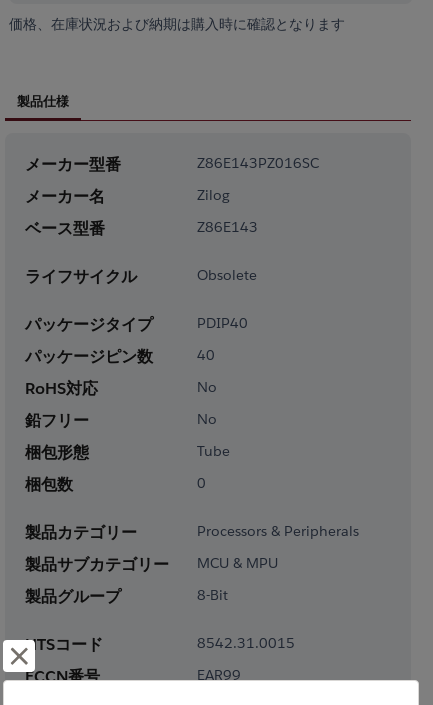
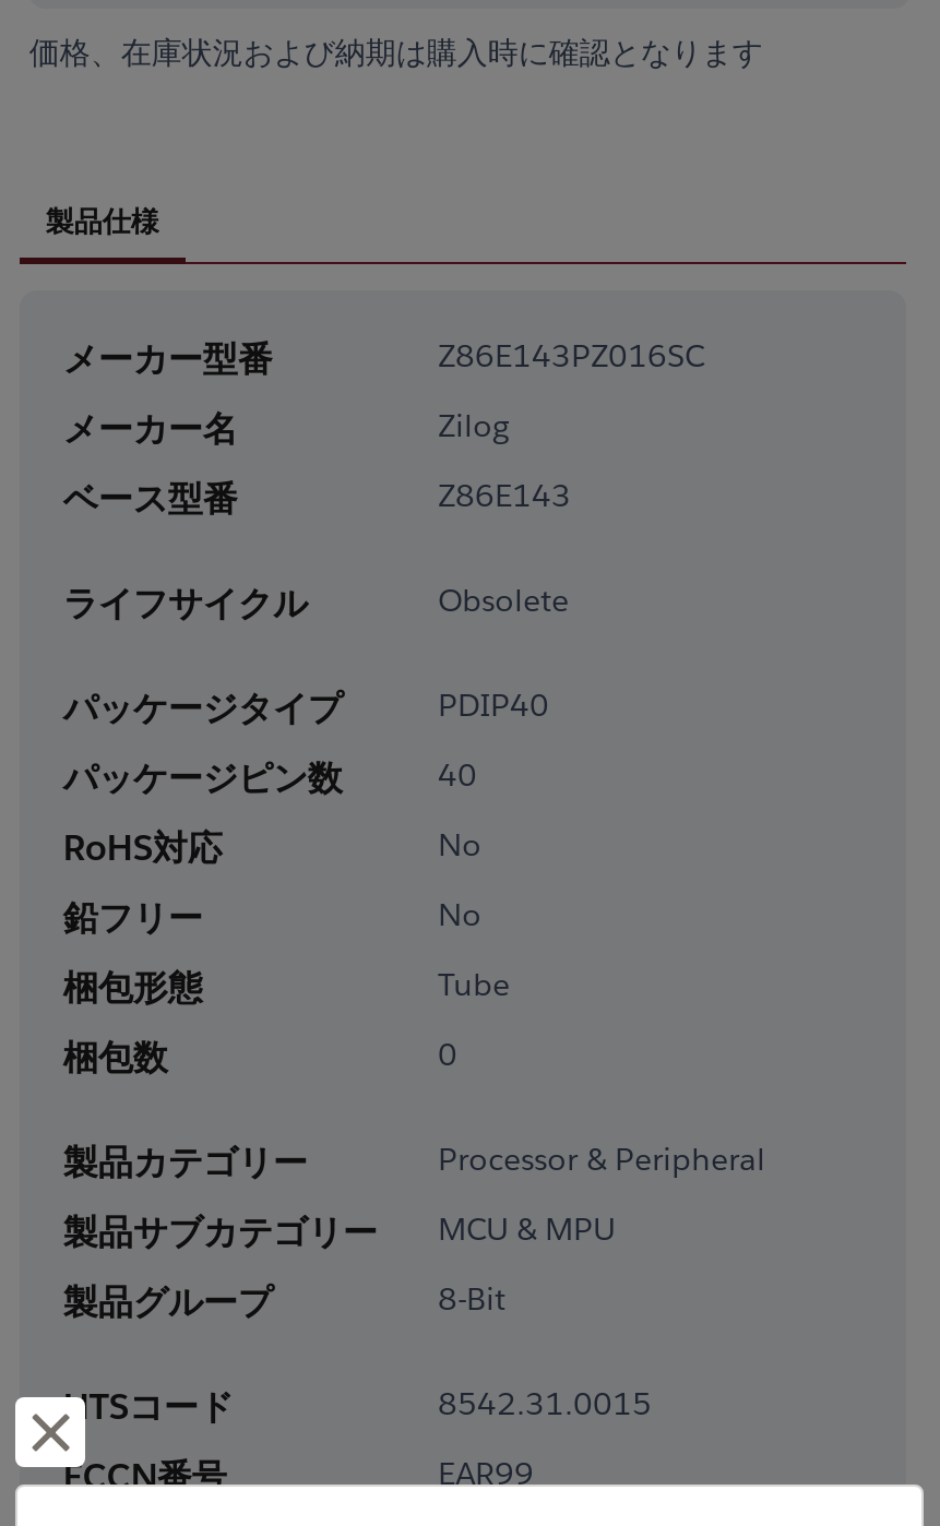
- Processors & Peripherals
+ Processor & Peripheral
